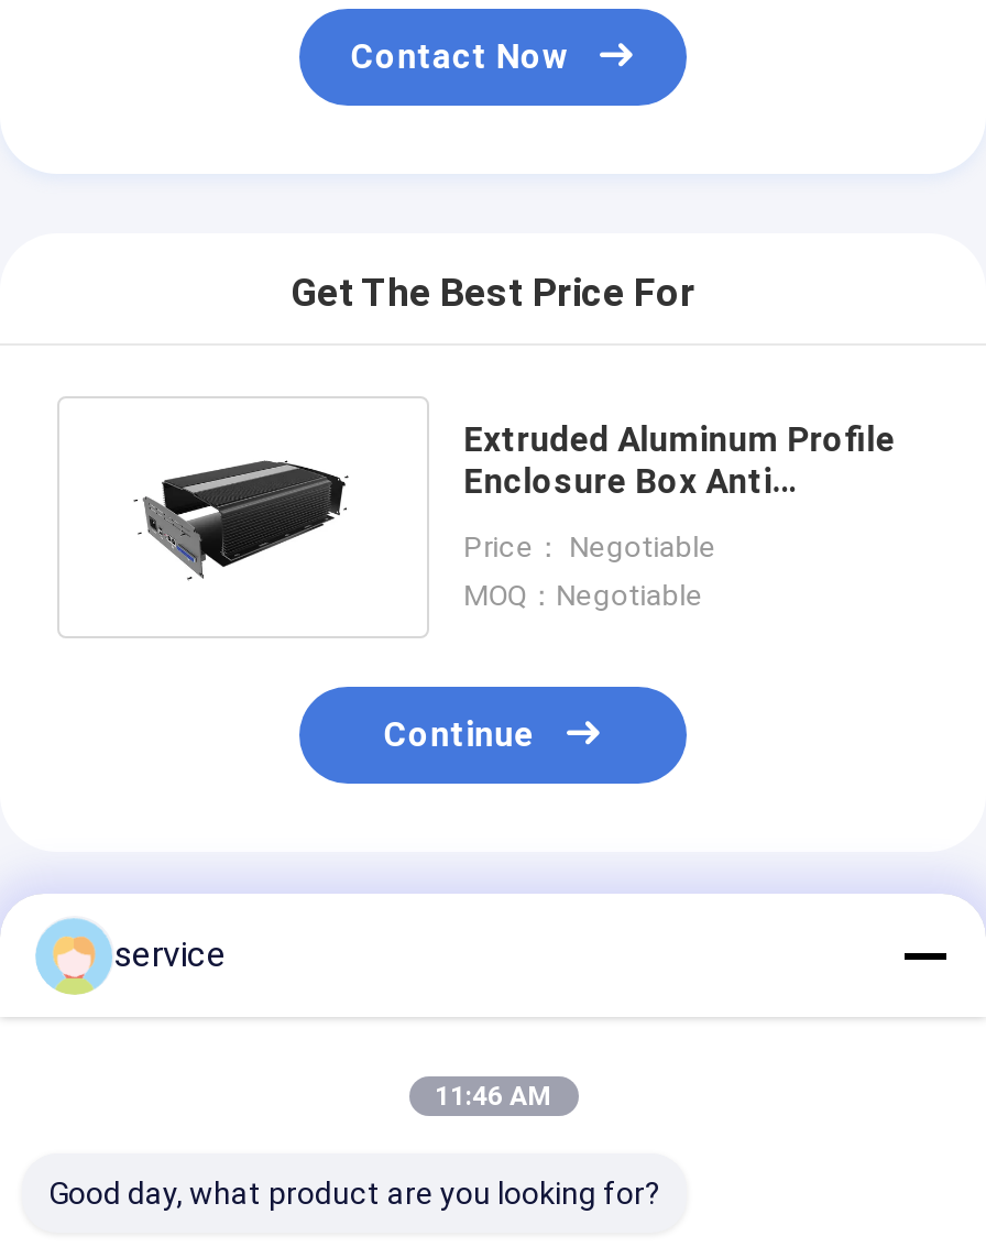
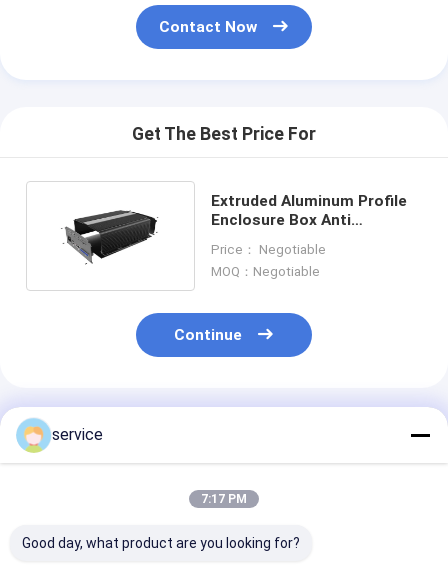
- 11:46 AM
+ 7:17 PM
